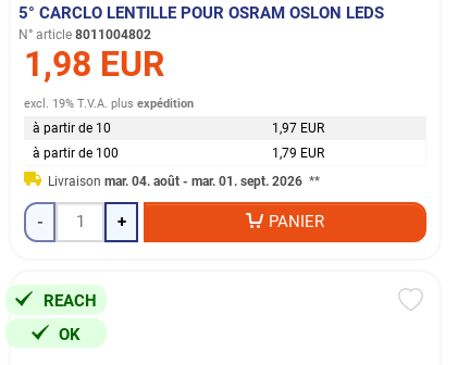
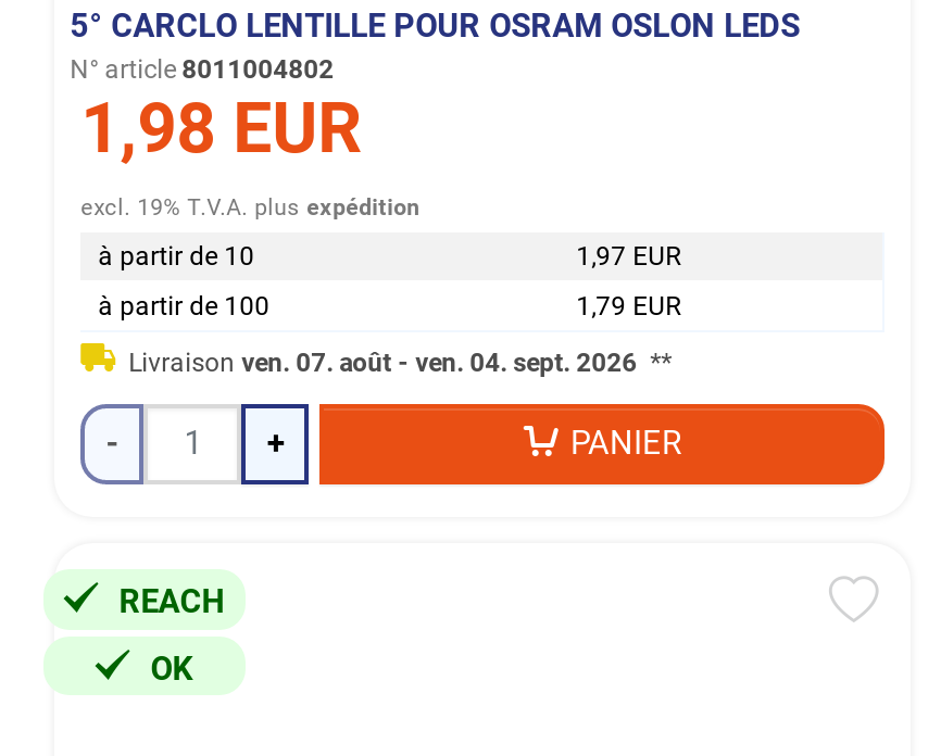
- Livraison mar. 04. août - mar. 01. sept. 2026 **
+ Livraison ven. 07. août - ven. 04. sept. 2026 **
